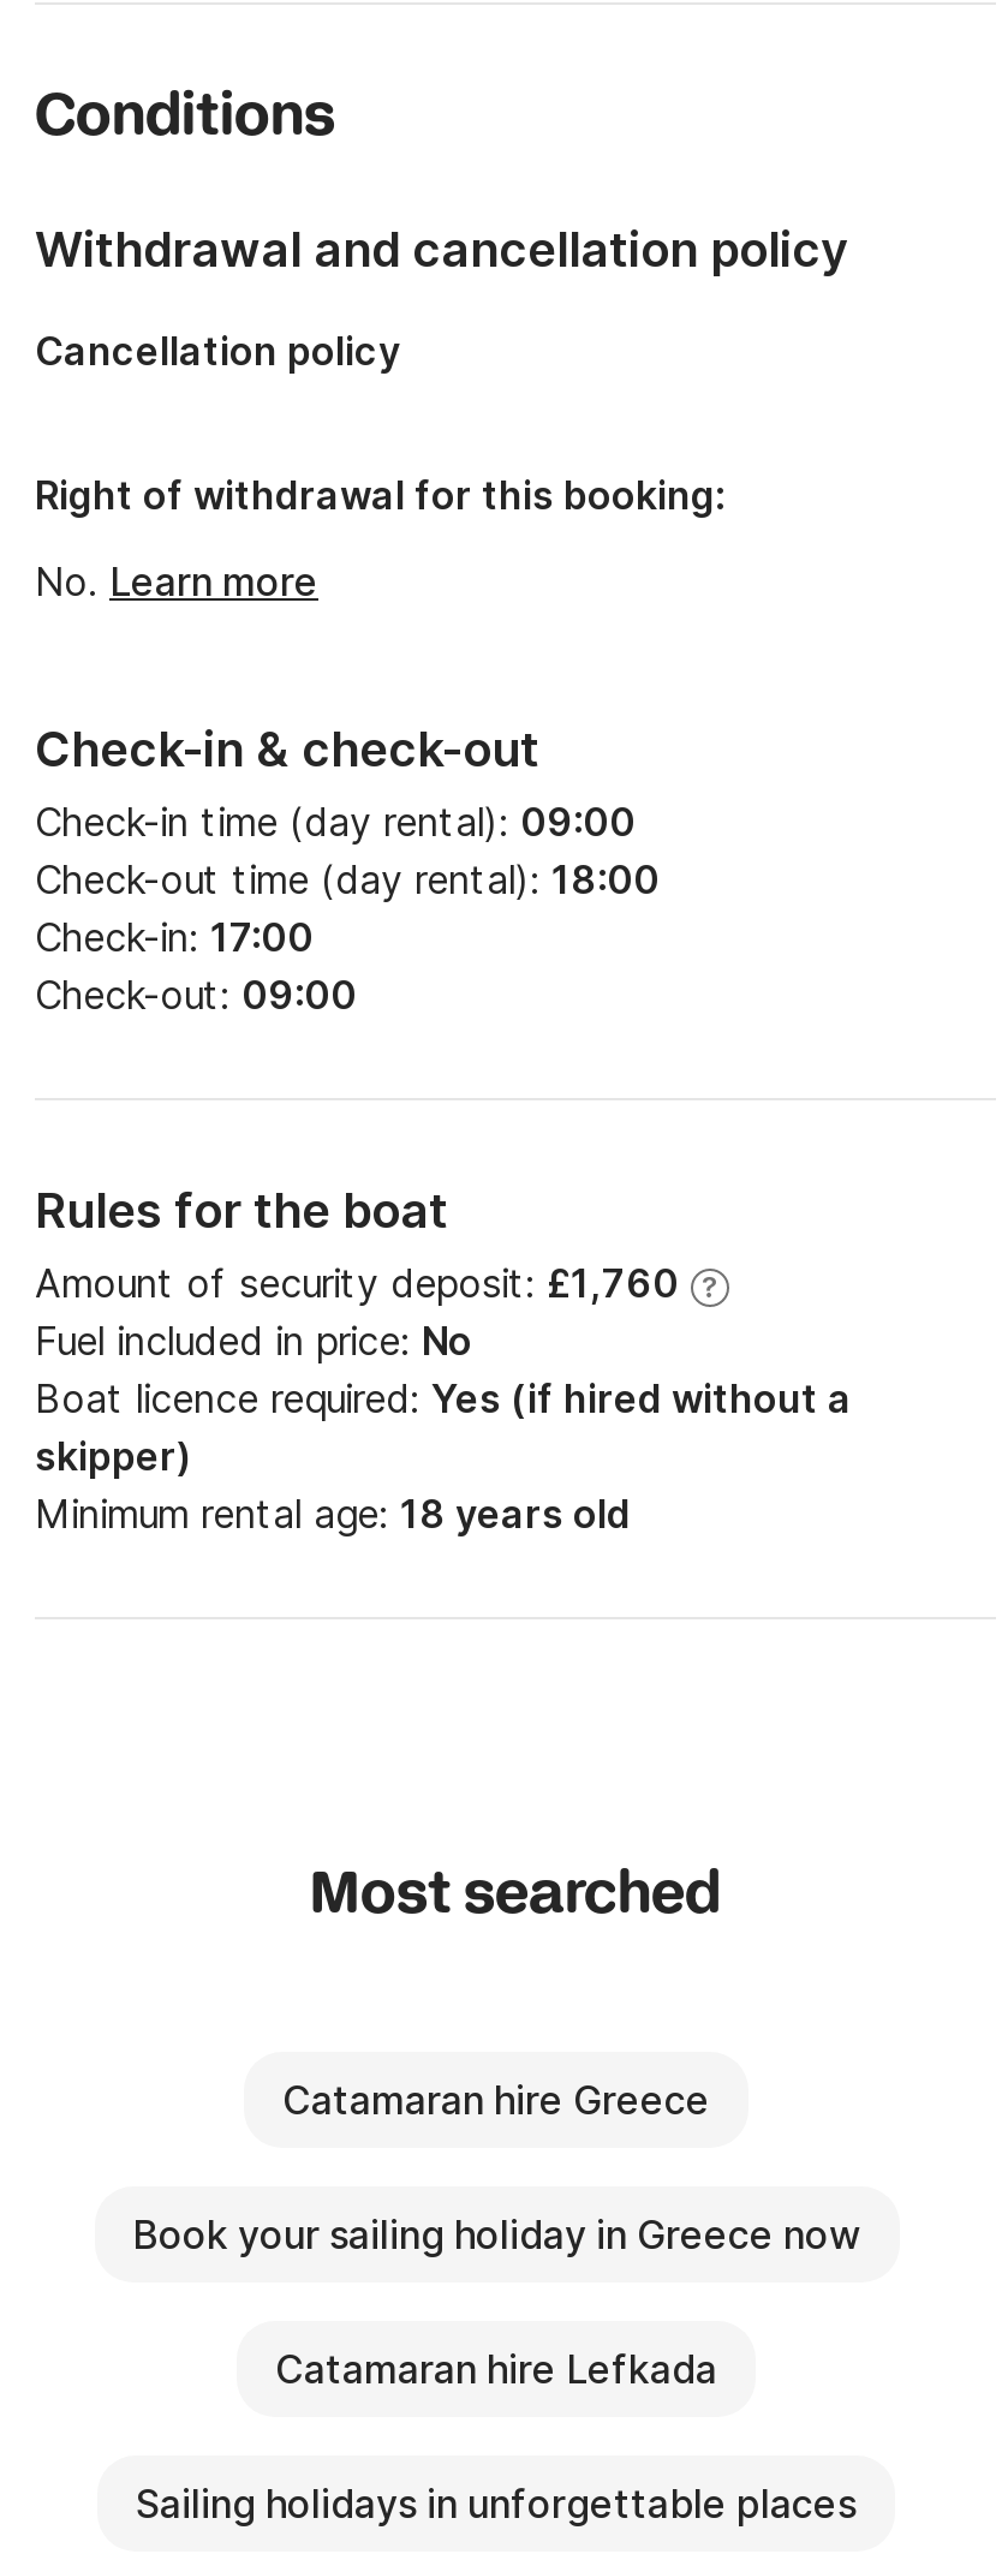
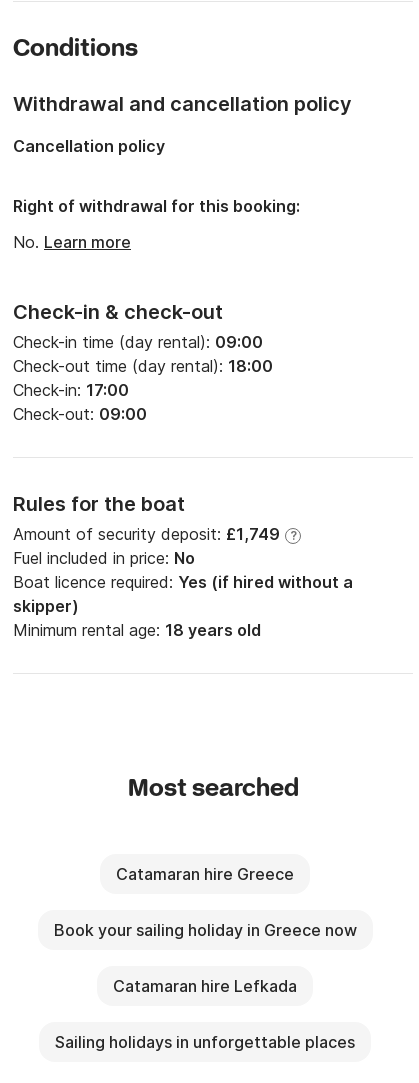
- Amount of security deposit: £1,760
+ Amount of security deposit: £1,749
